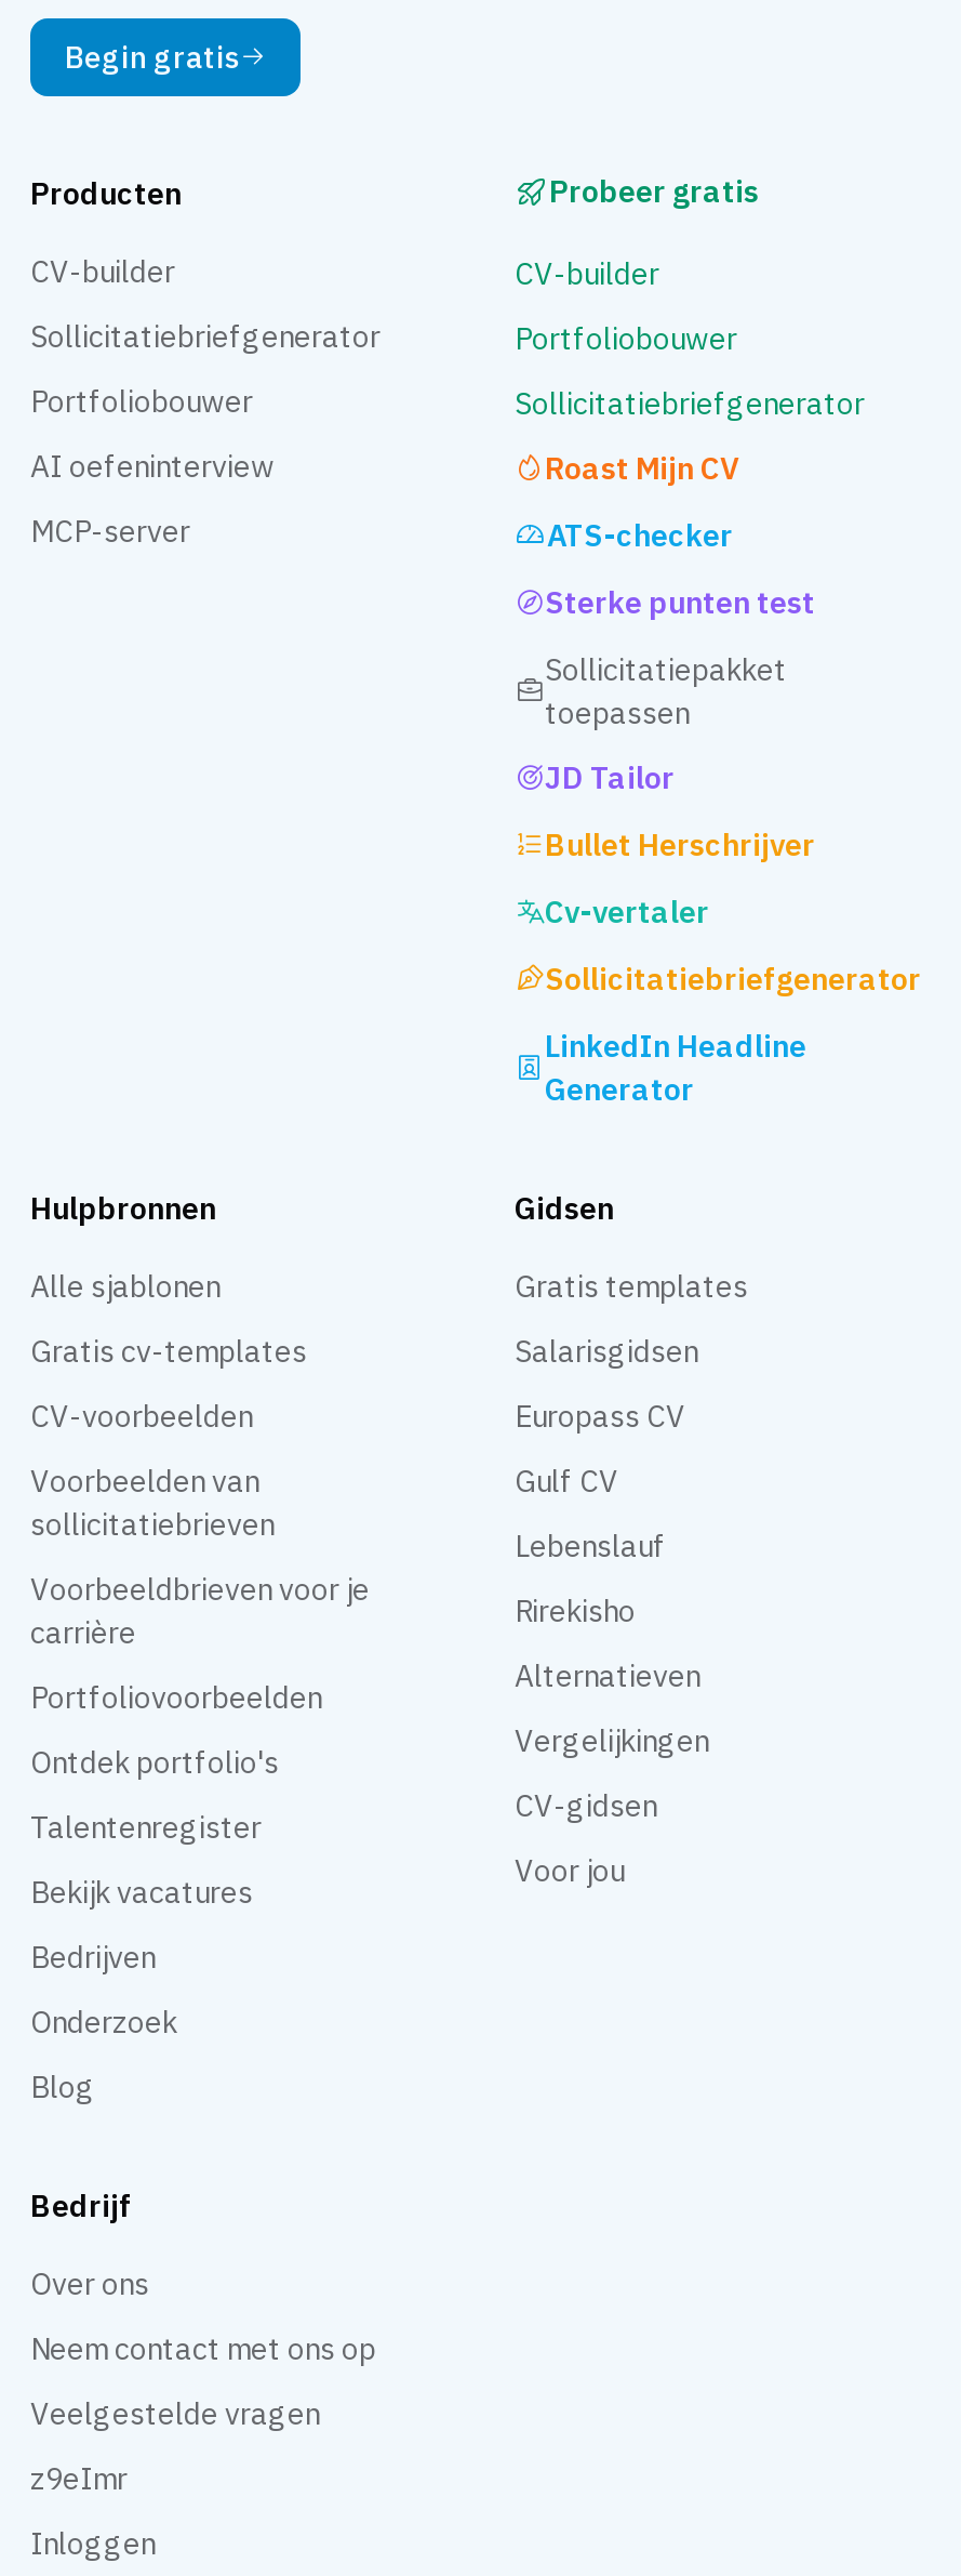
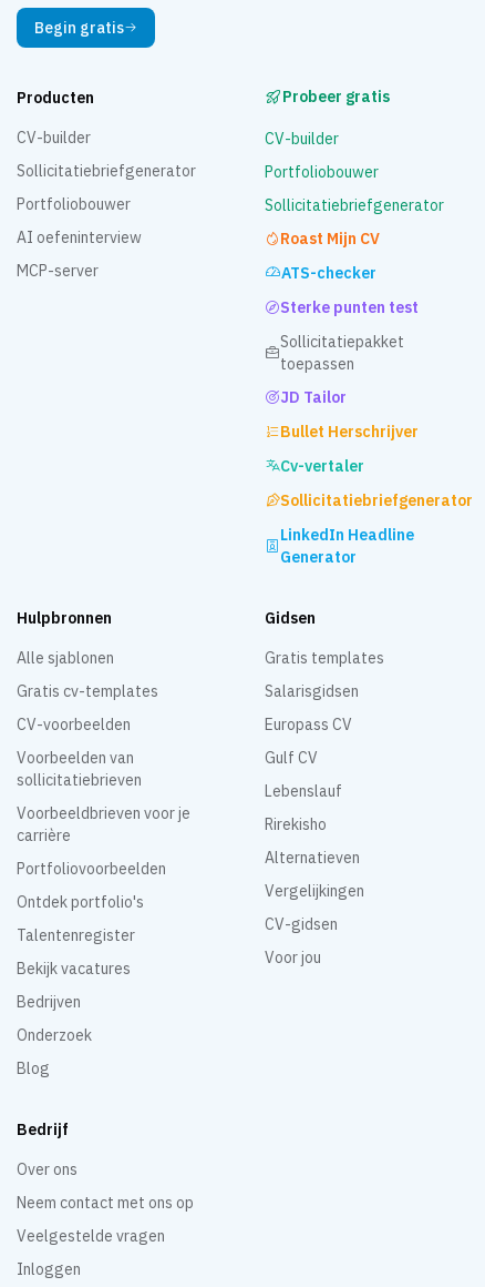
- z9eImr
